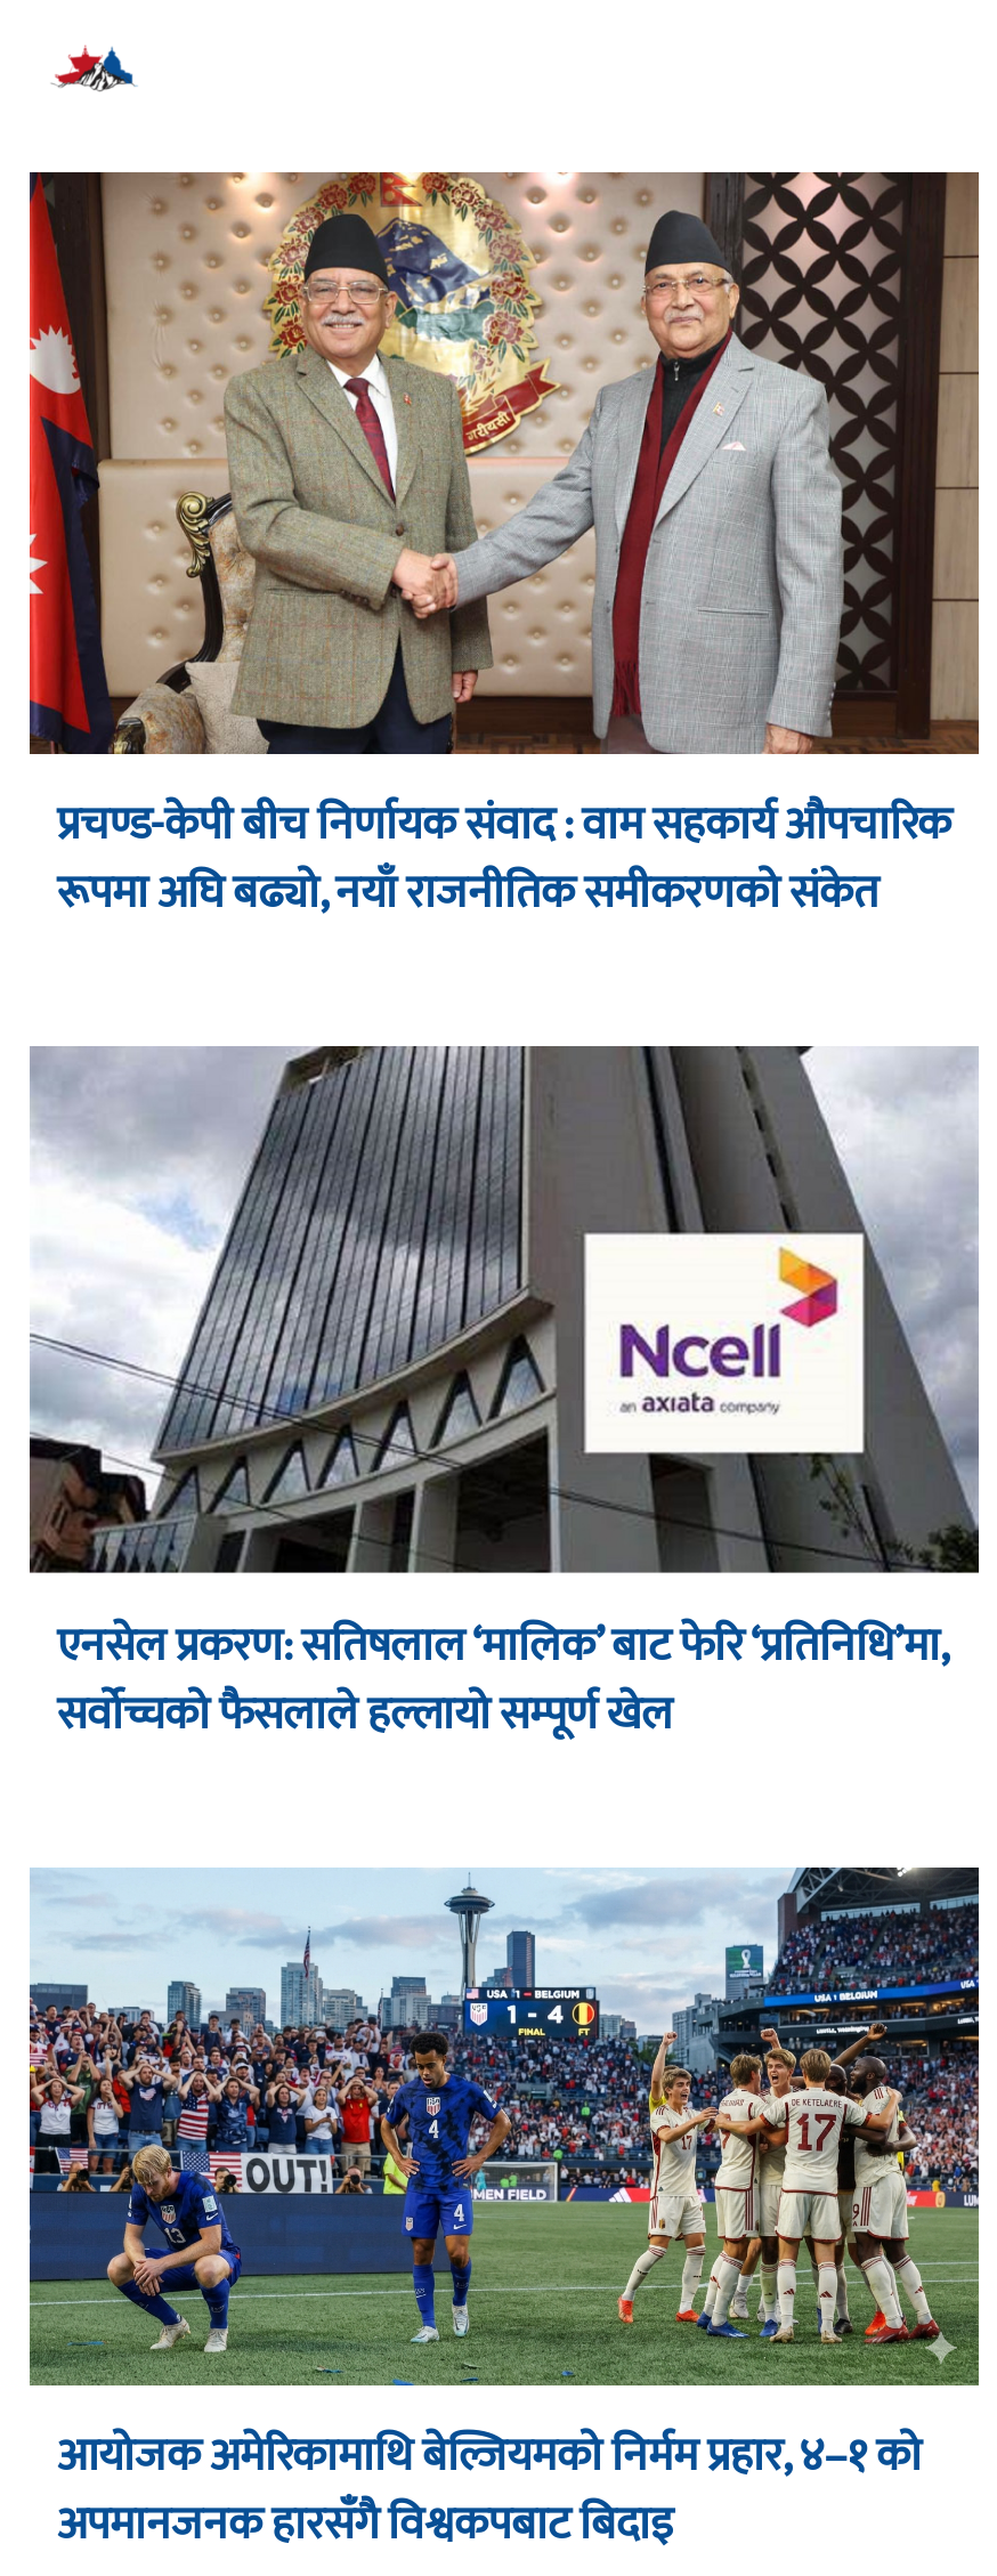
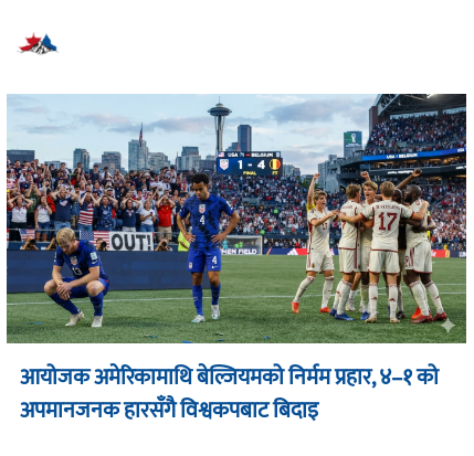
- [image]
- प्रचण्ड-केपी बीच निर्णायक संवाद : वाम सहकार्य औपचारिक
- रूपमा अघि बढ्यो, नयाँ राजनीतिक समीकरणको संकेत

- [image]
- एनसेल प्रकरण: सतिषलाल ‘मालिक’ बाट फेरि ‘प्रतिनिधि’मा,
- सर्वोच्चको फैसलाले हल्लायो सम्पूर्ण खेल
